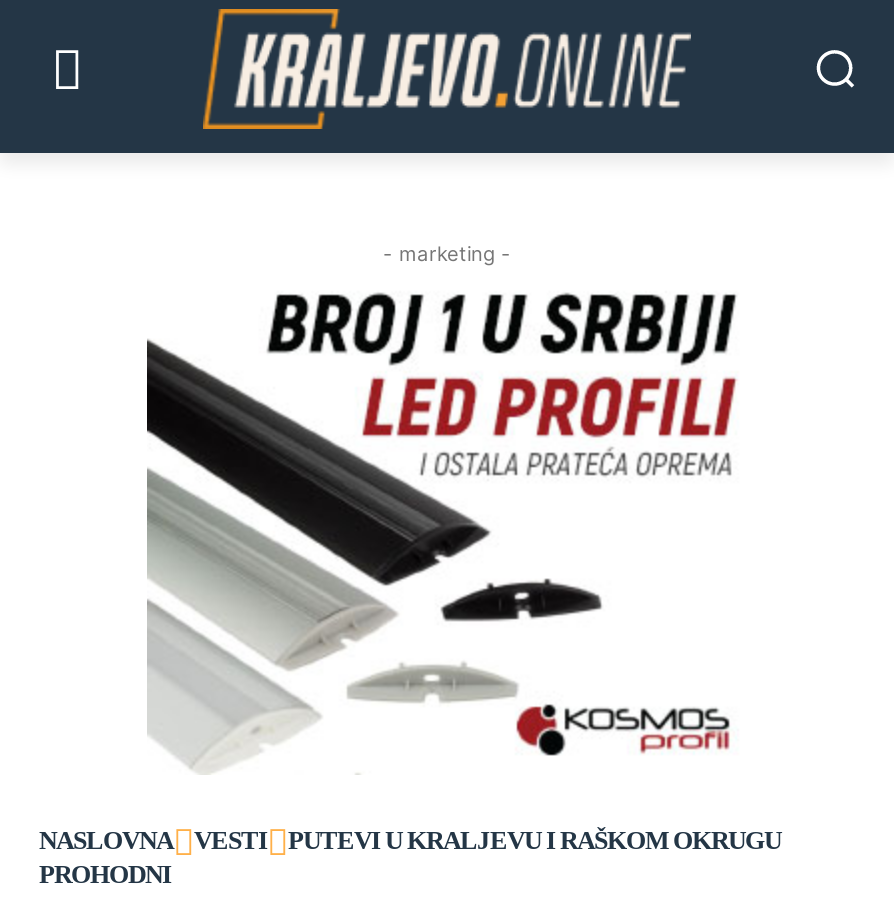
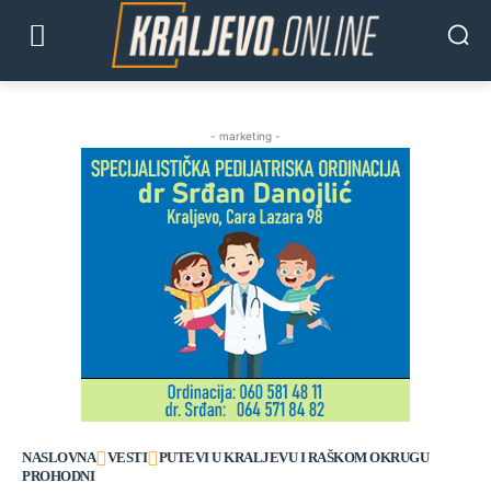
- [image]
+ [image]
